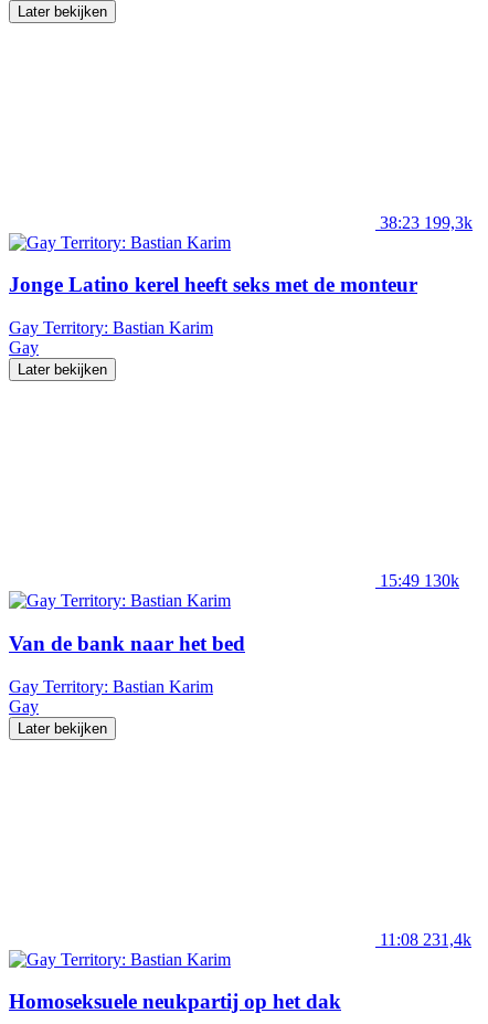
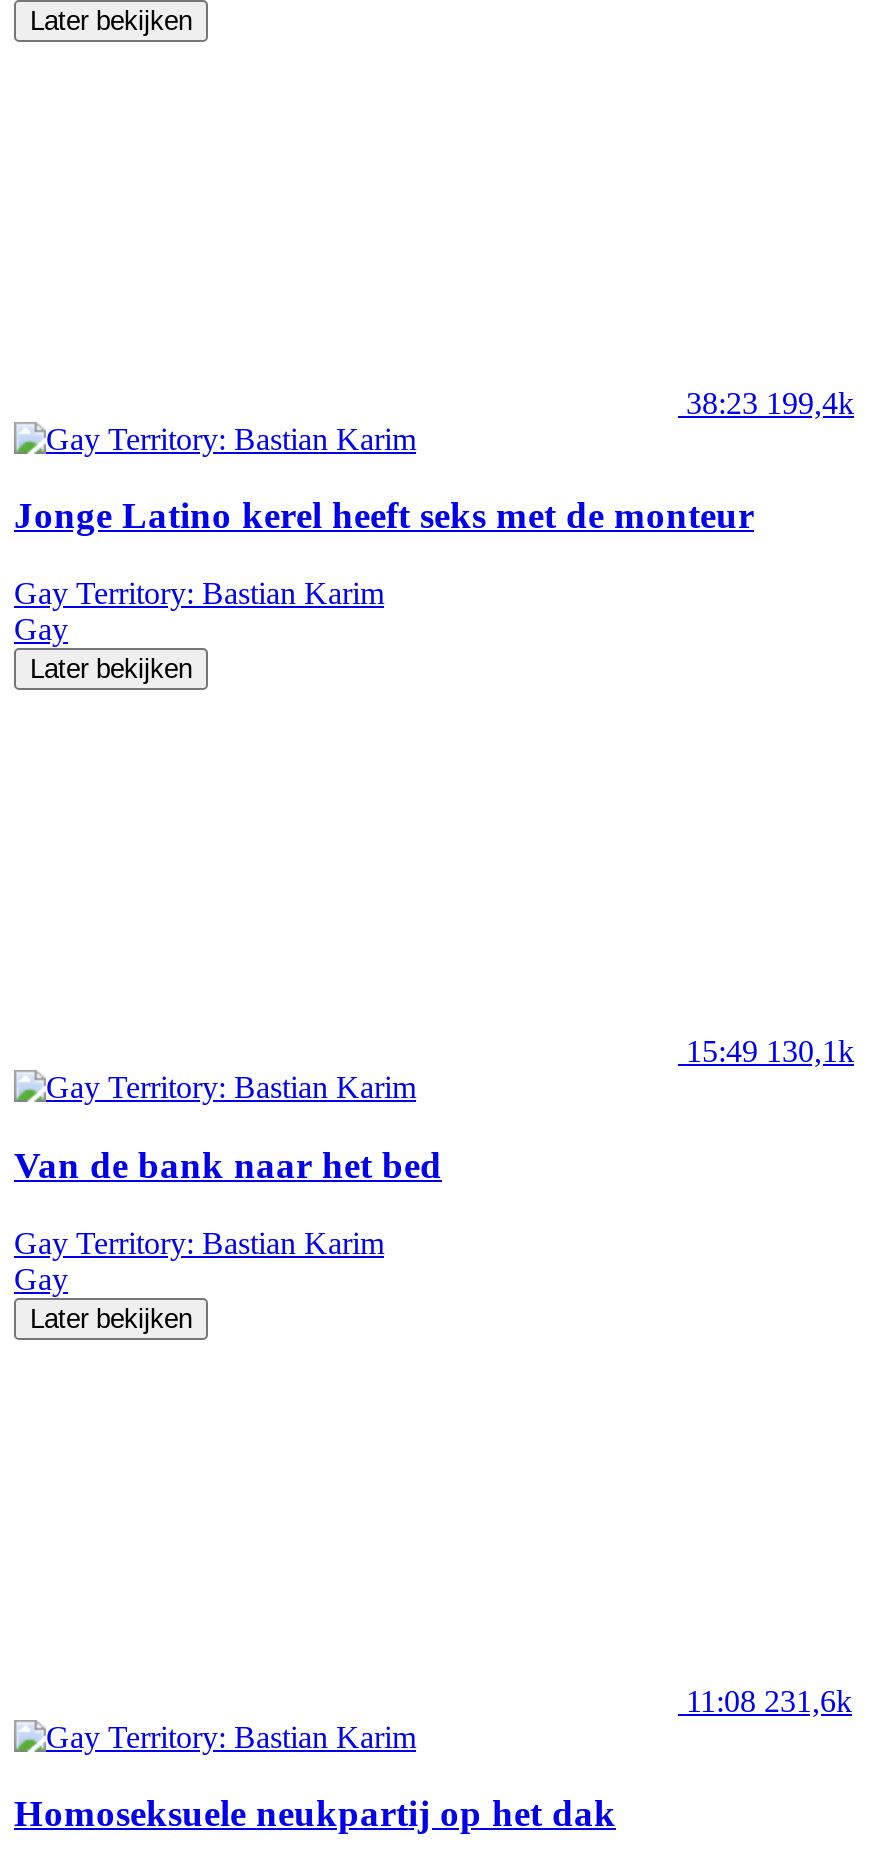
- 38:23 199,3k
+ 38:23 199,4k

- 15:49 130k
+ 15:49 130,1k

- 11:08 231,4k
+ 11:08 231,6k
